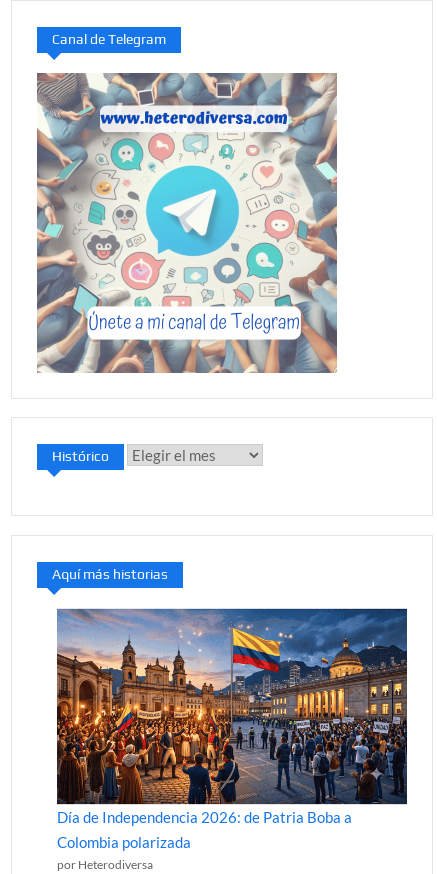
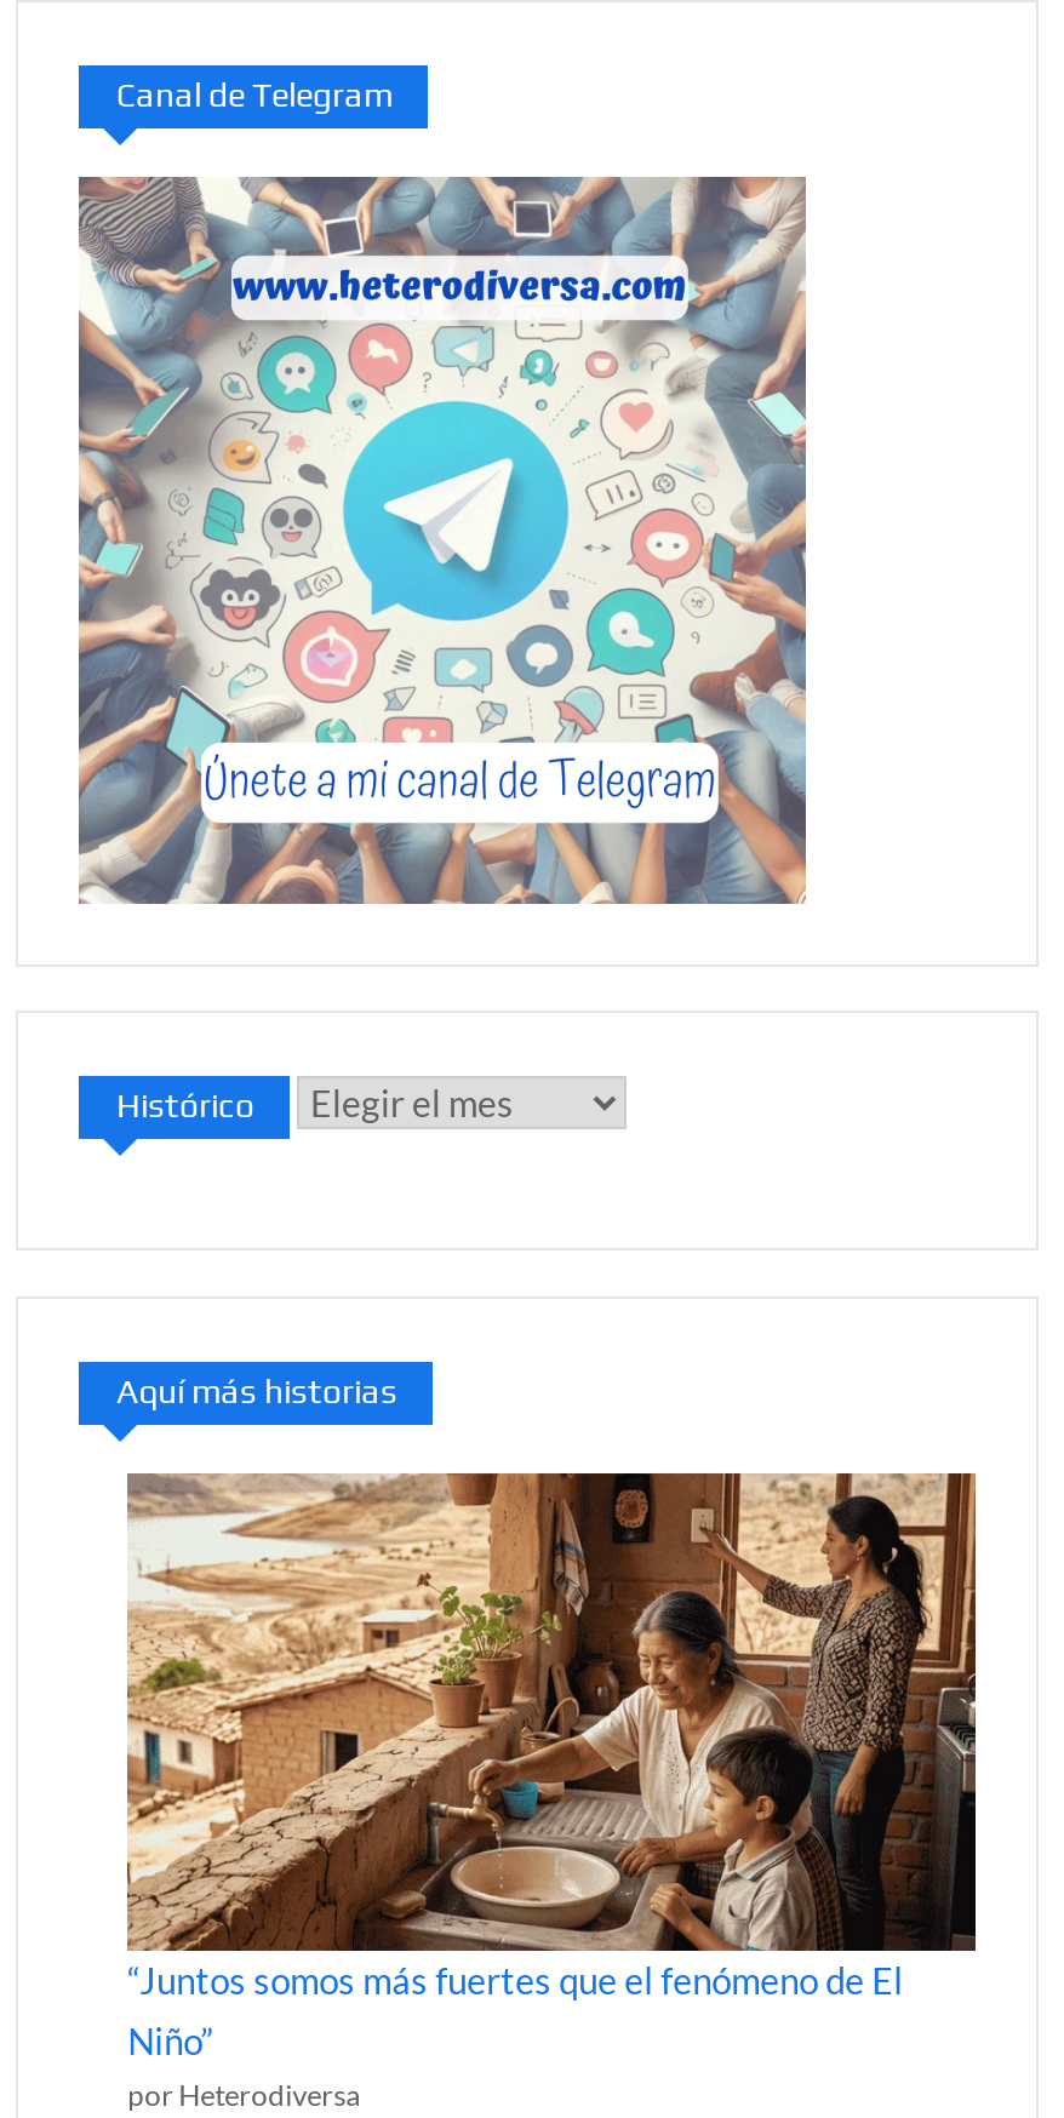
- [image]
- Día de Independencia 2026: de Patria Boba a
- Colombia polarizada
+ [image]
+ “Juntos somos más fuertes que el fenómeno de El
+ Niño”
